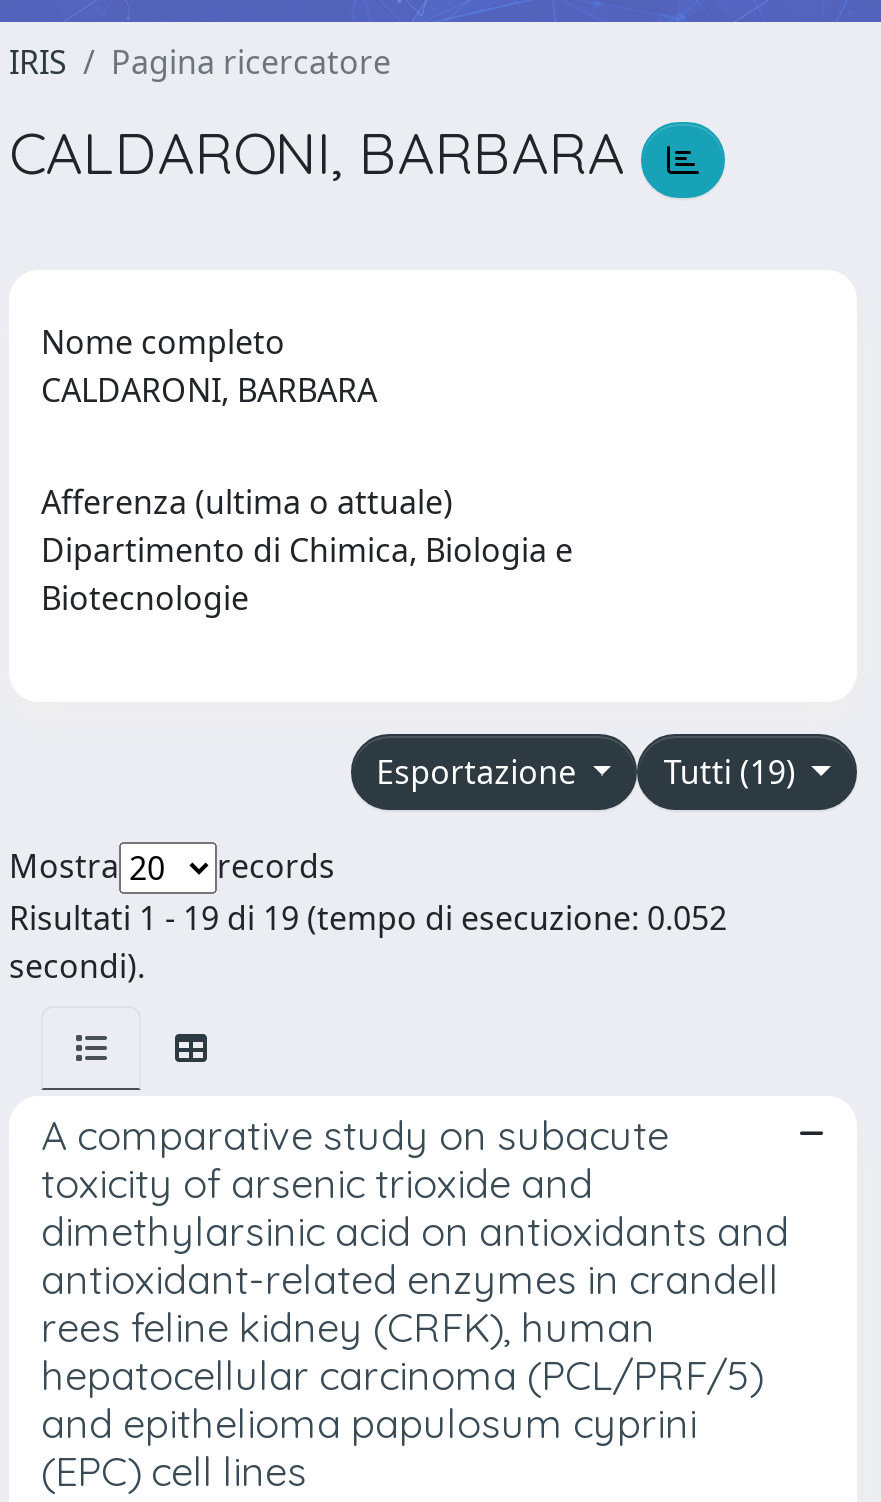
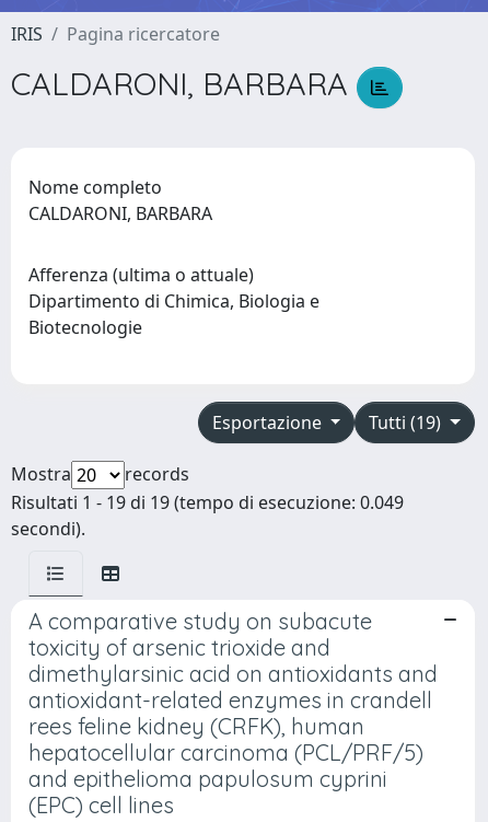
- Risultati 1 - 19 di 19 (tempo di esecuzione: 0.052
+ Risultati 1 - 19 di 19 (tempo di esecuzione: 0.049
